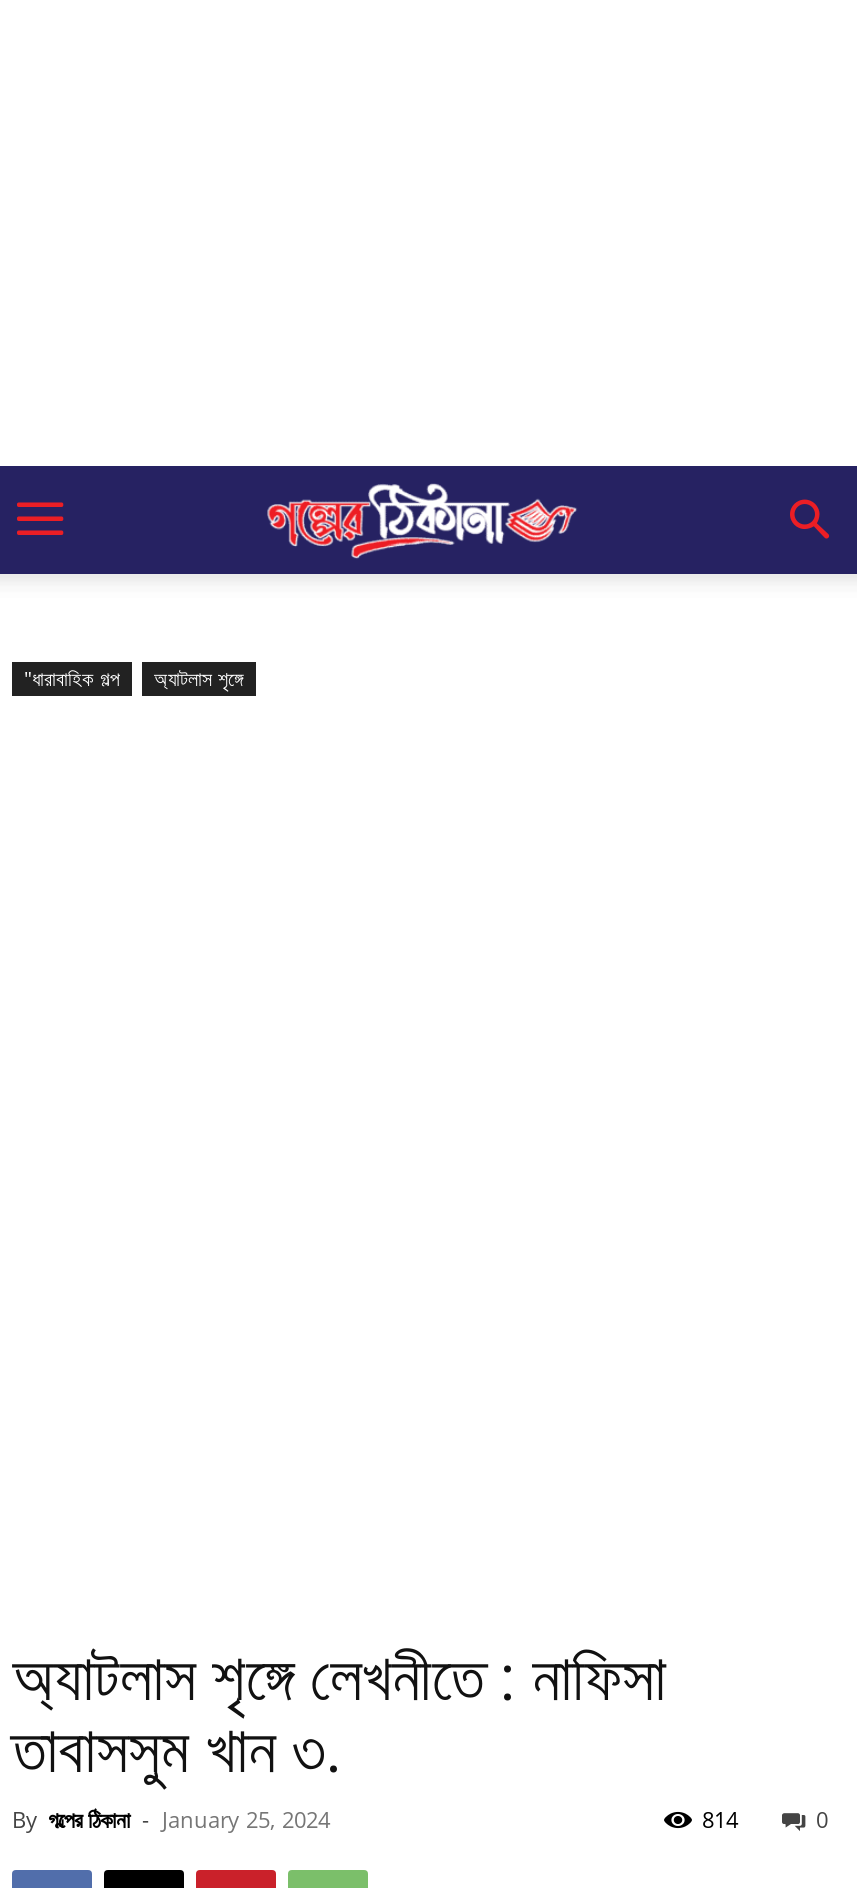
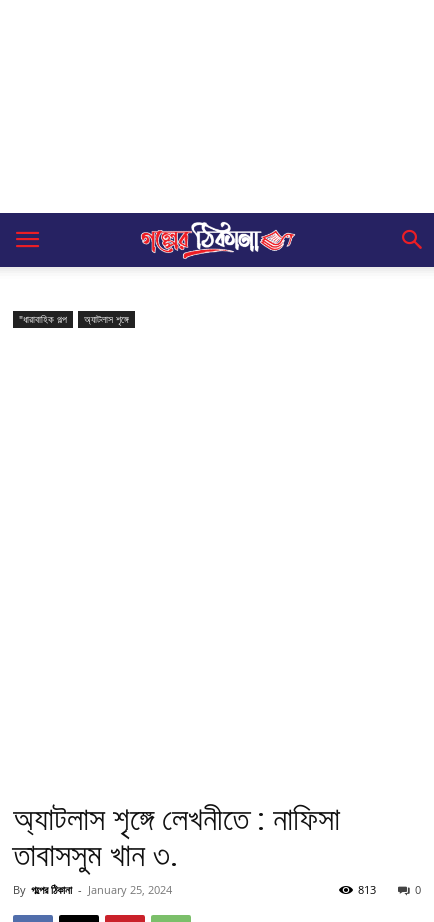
- 814
+ 813
